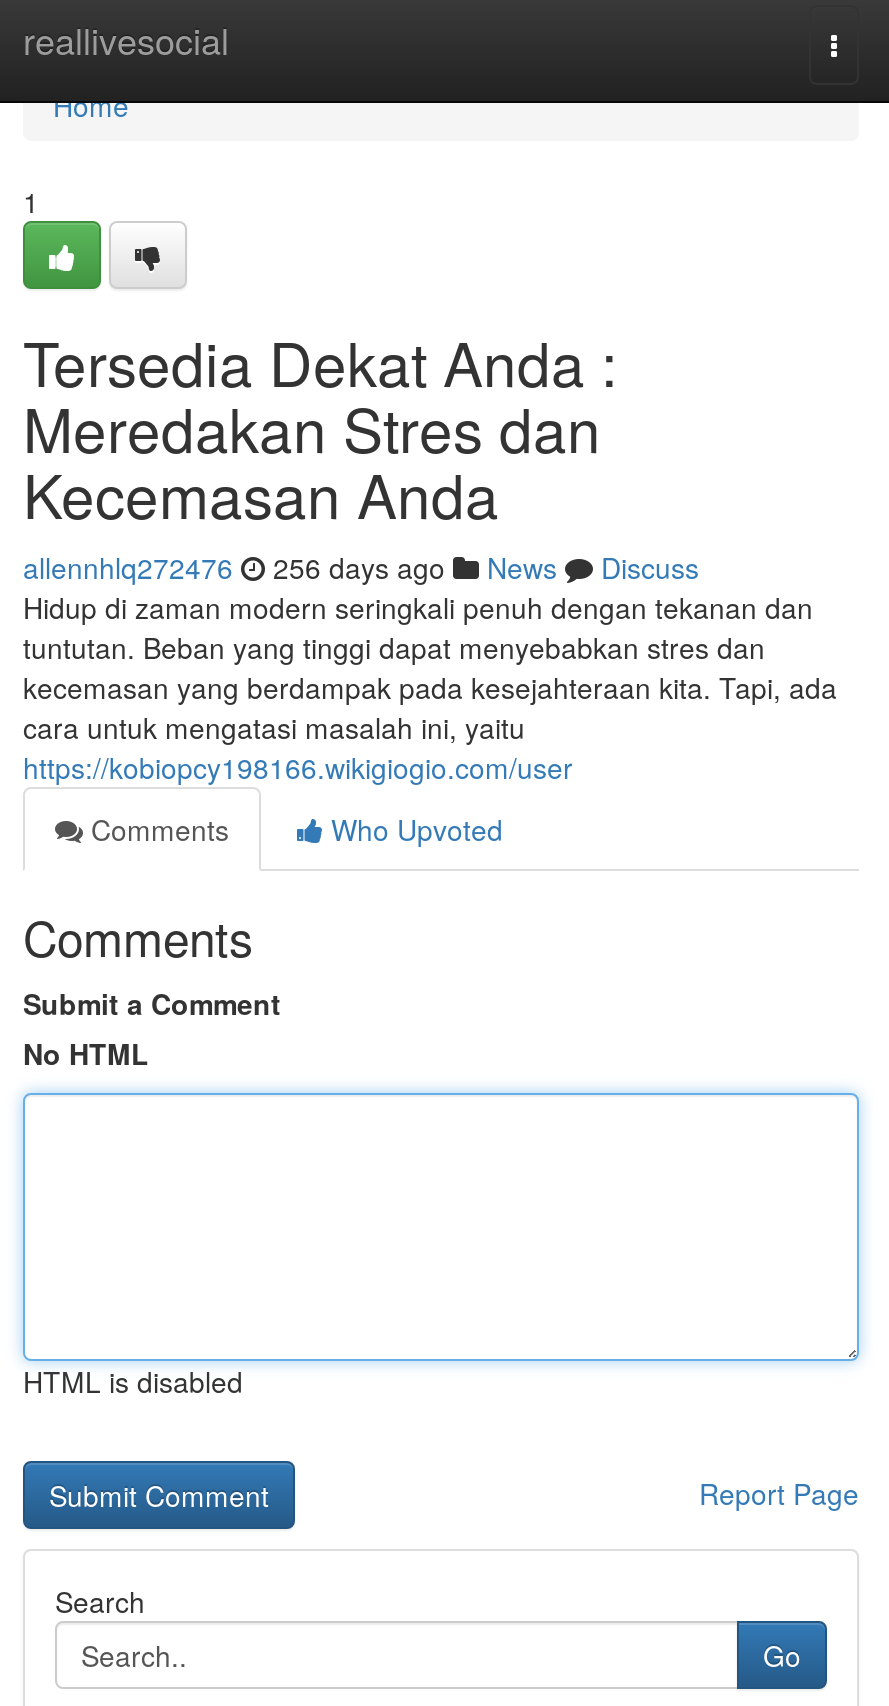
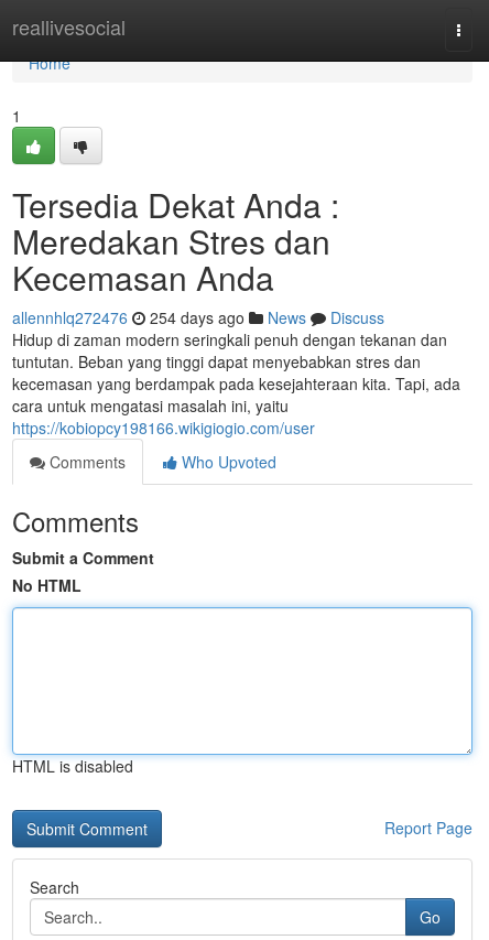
- allennhlq272476 256 days ago News Discuss
+ allennhlq272476 254 days ago News Discuss
